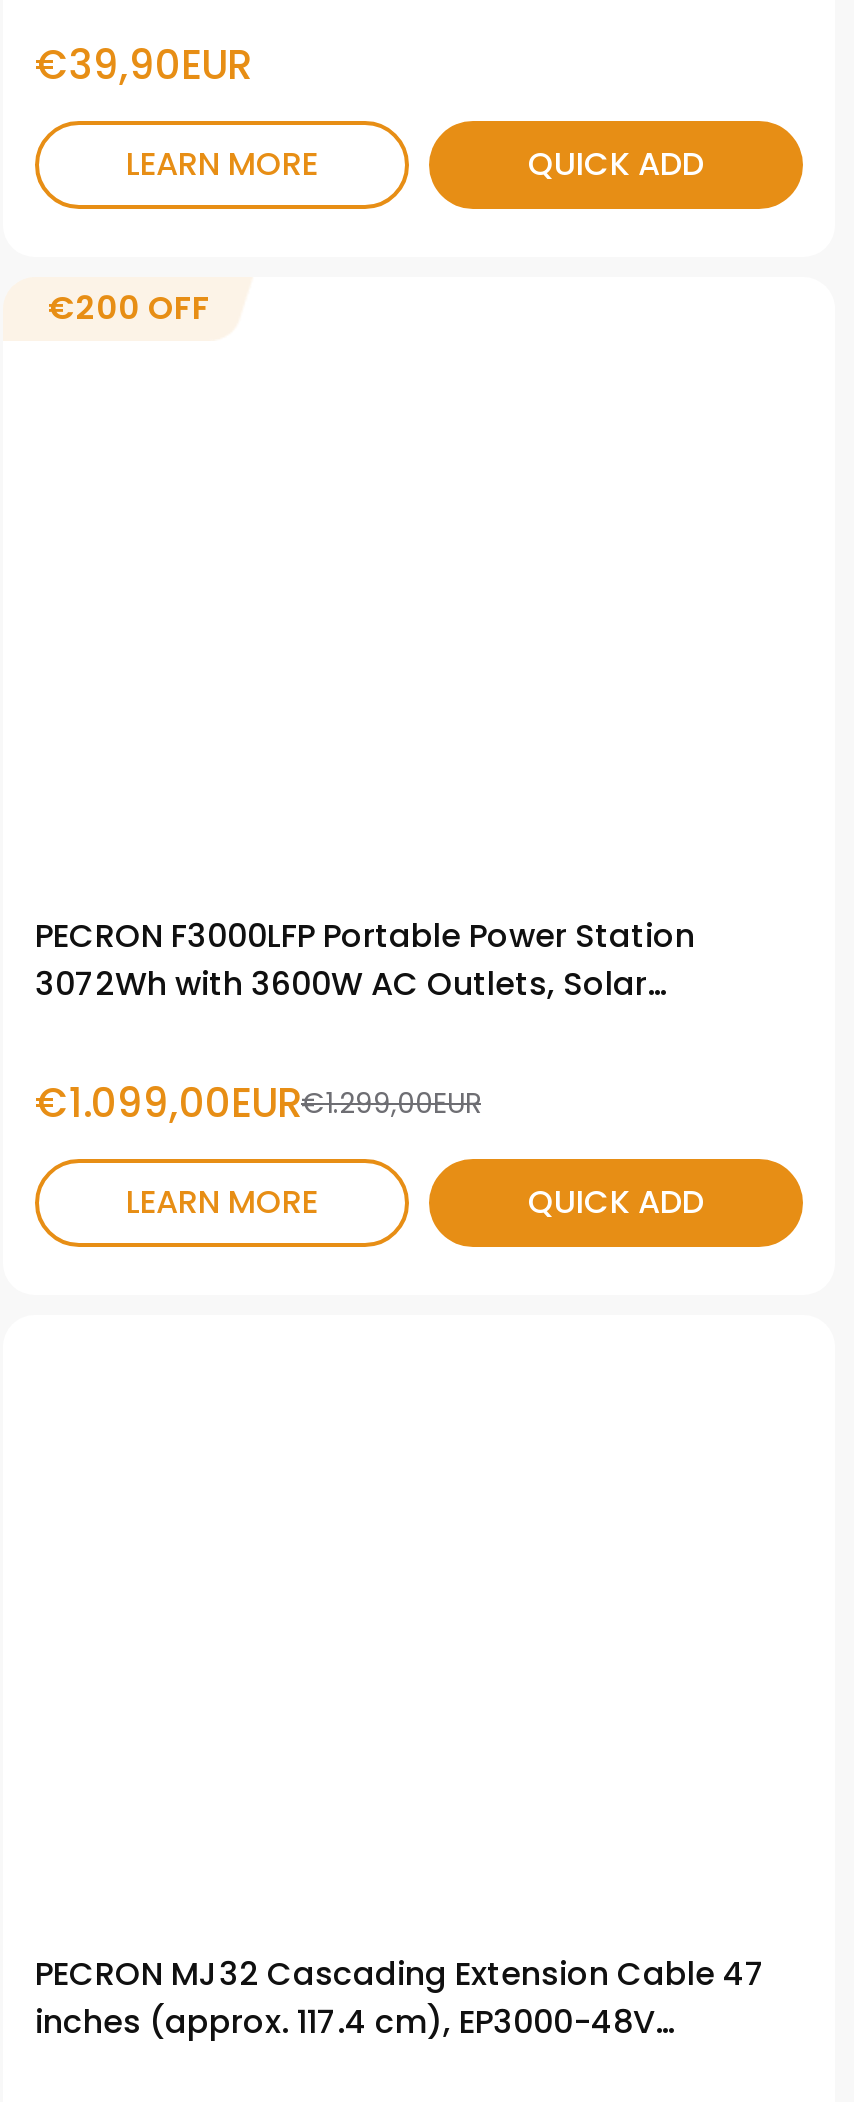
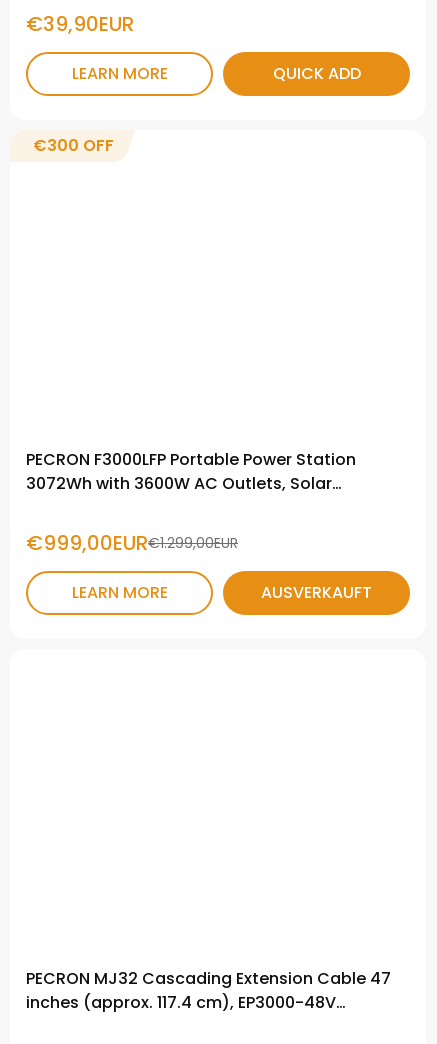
- €200 OFF
+ €300 OFF

- €1.099,00EUR €1.299,00EUR
+ €999,00EUR €1.299,00EUR

- QUICK ADD
+ AUSVERKAUFT
